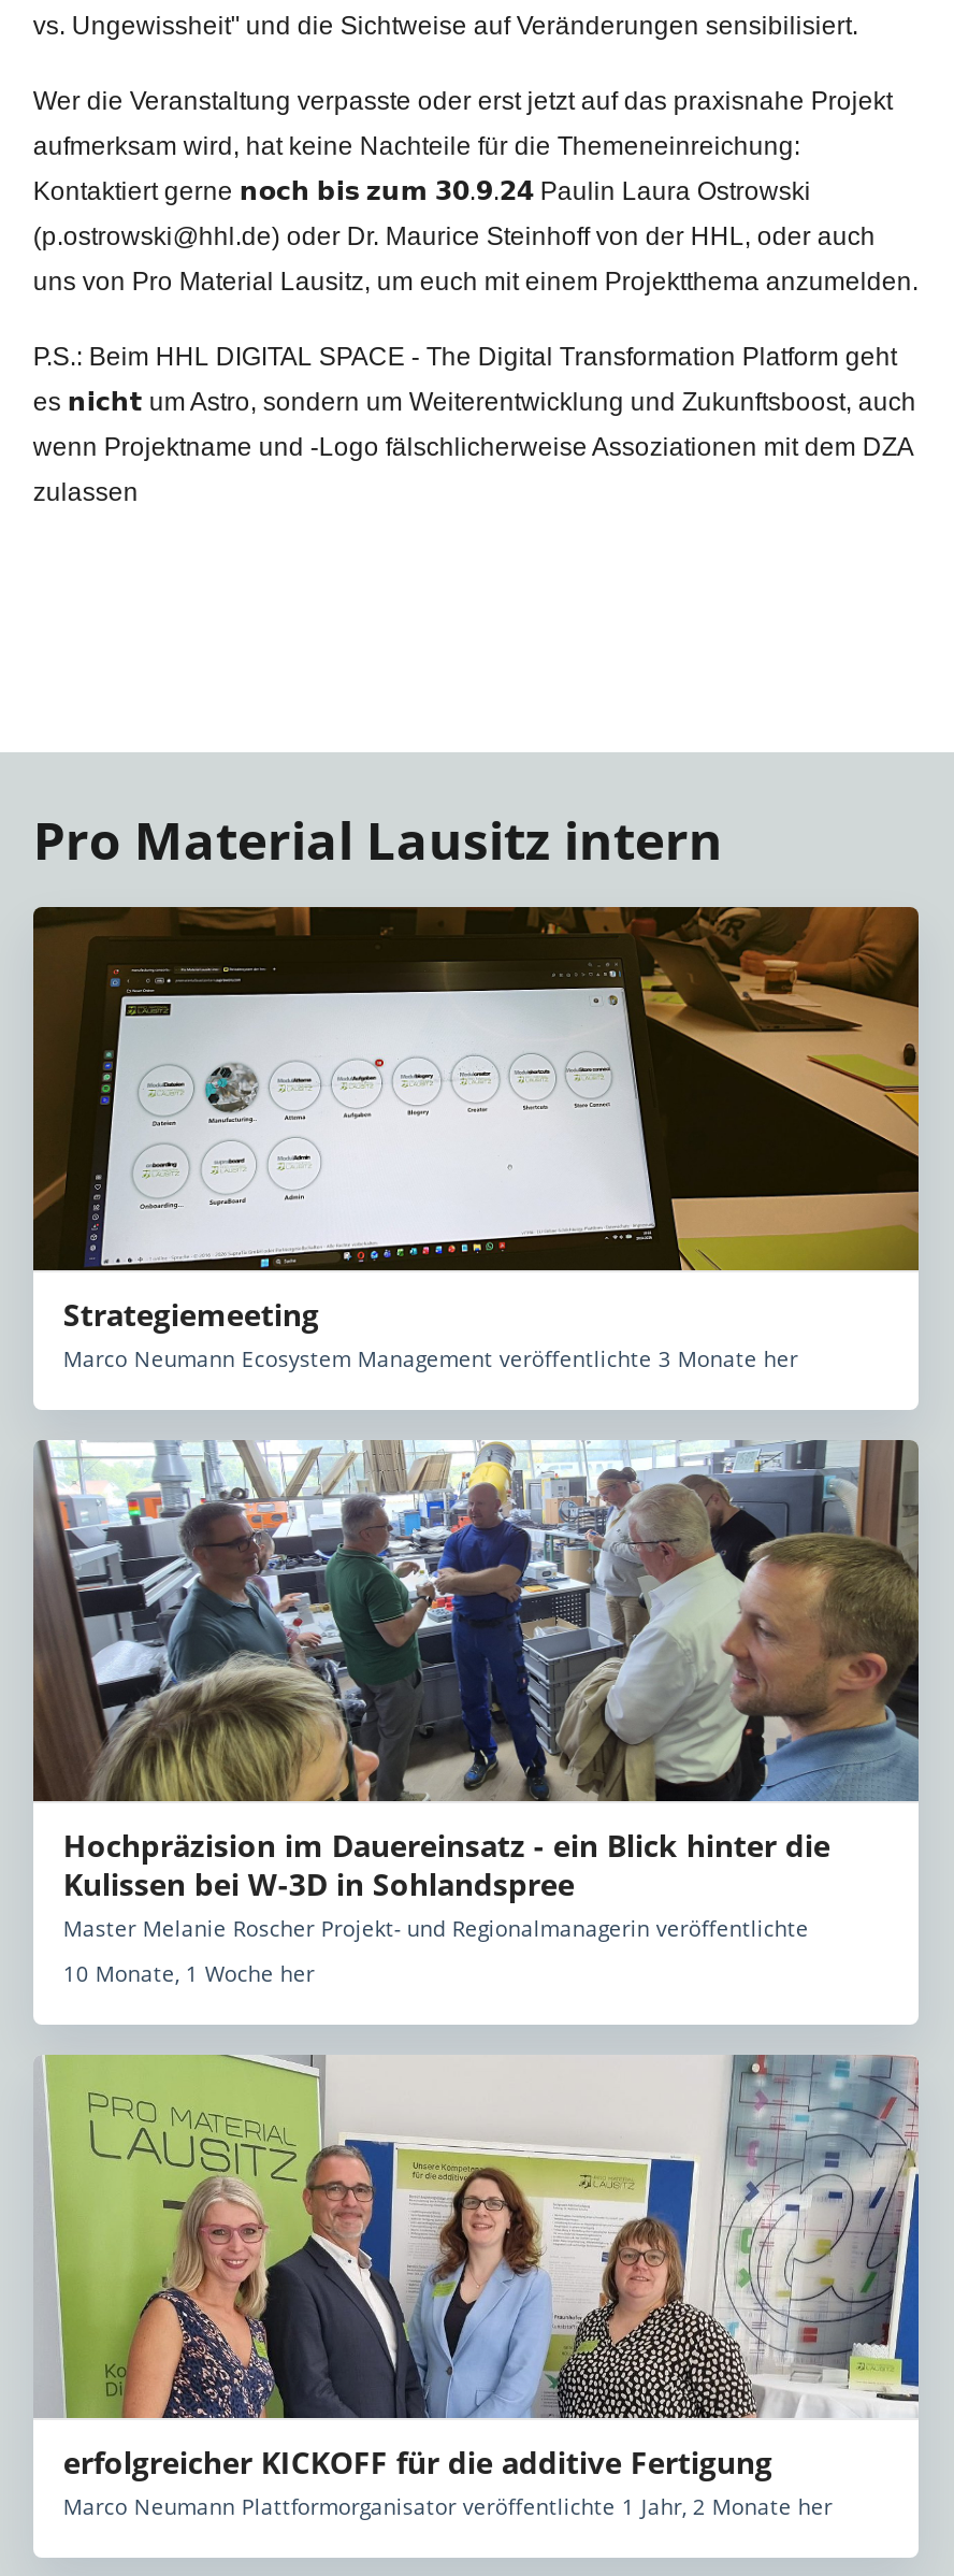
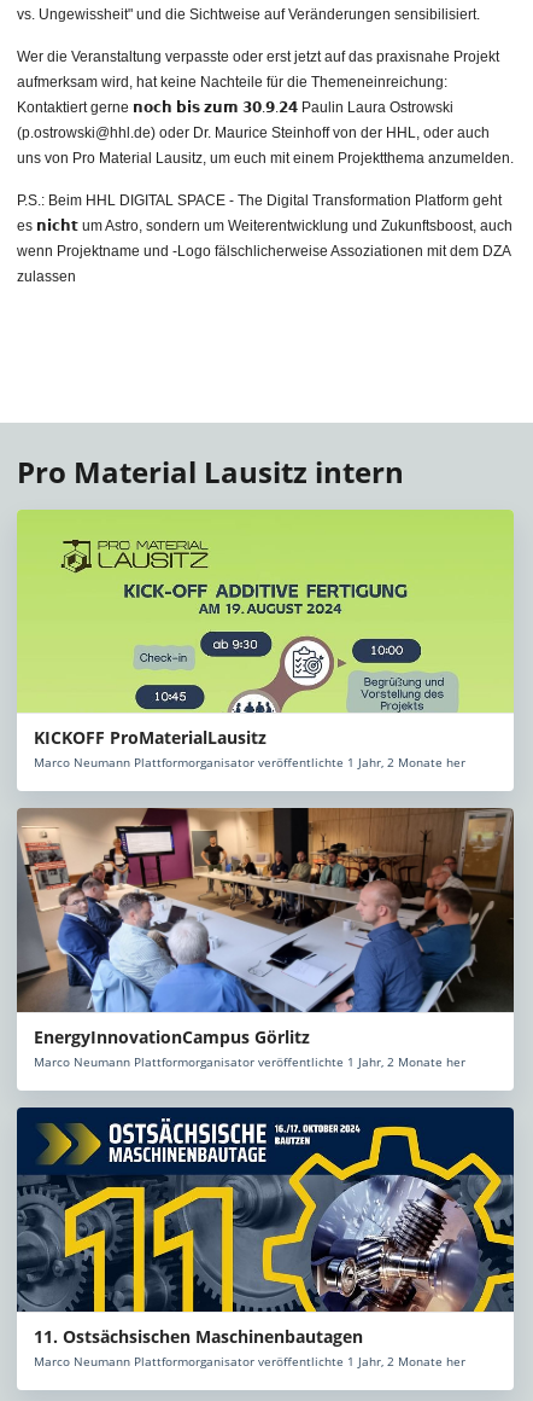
- [image]
- Strategiemeeting
- Marco Neumann Ecosystem Management veröffentlichte 3 Monate her
+ [image]
+ KICKOFF ProMaterialLausitz
+ Marco Neumann Plattformorganisator veröffentlichte 1 Jahr, 2 Monate her

- [image]
- Hochpräzision im Dauereinsatz - ein Blick hinter die
- Kulissen bei W-3D in Sohlandspree
- Master Melanie Roscher Projekt- und Regionalmanagerin veröffentlichte
- 10 Monate, 1 Woche her
+ [image]
+ EnergyInnovationCampus Görlitz
+ Marco Neumann Plattformorganisator veröffentlichte 1 Jahr, 2 Monate her

- [image]
- erfolgreicher KICKOFF für die additive Fertigung
+ [image]
+ 11. Ostsächsischen Maschinenbautagen
